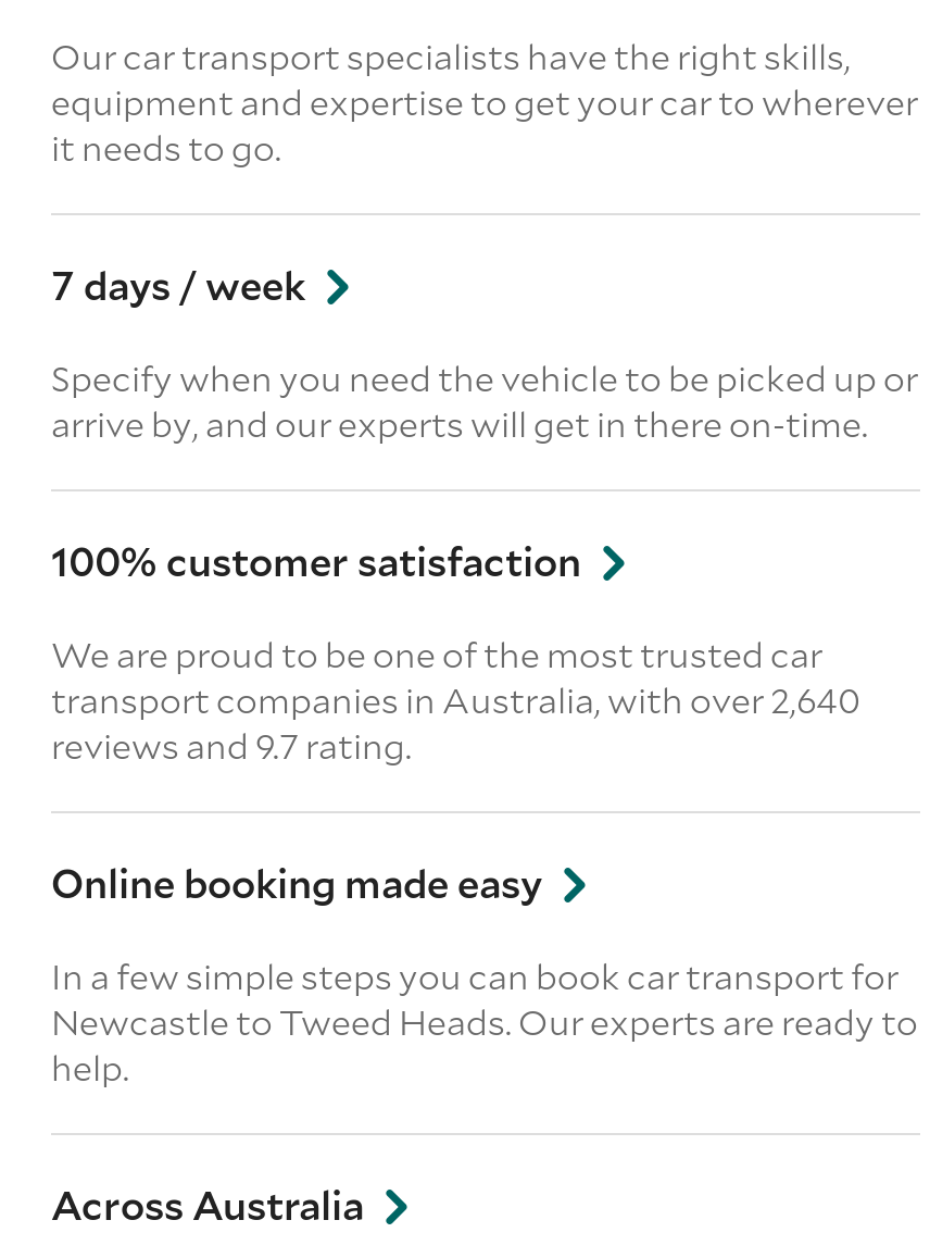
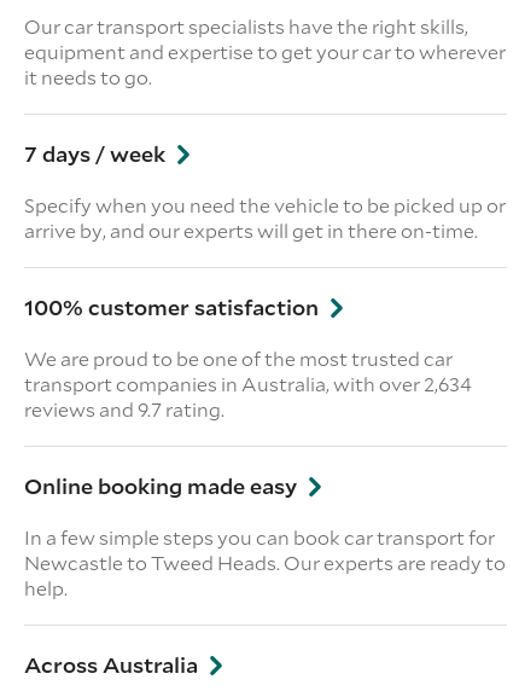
- transport companies in Australia, with over 2,640
+ transport companies in Australia, with over 2,634
